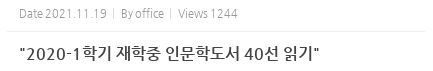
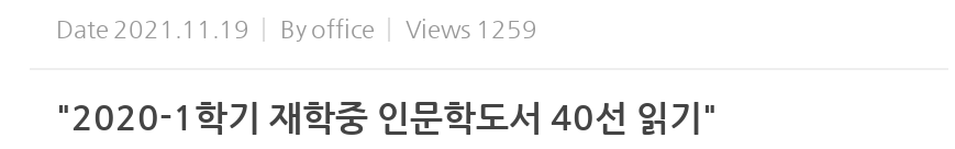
- Date 2021.11.19 By office Views 1244
+ Date 2021.11.19 By office Views 1259
